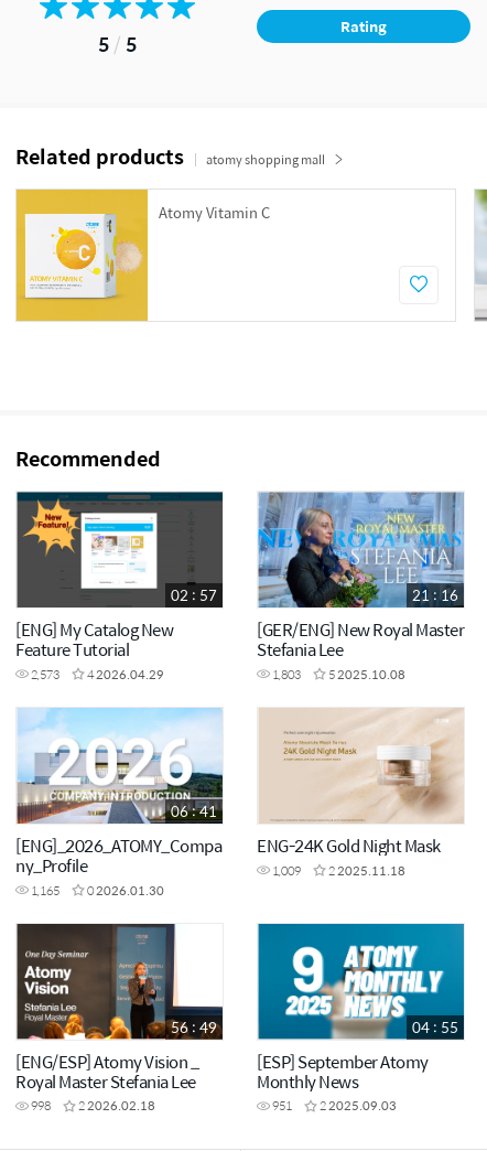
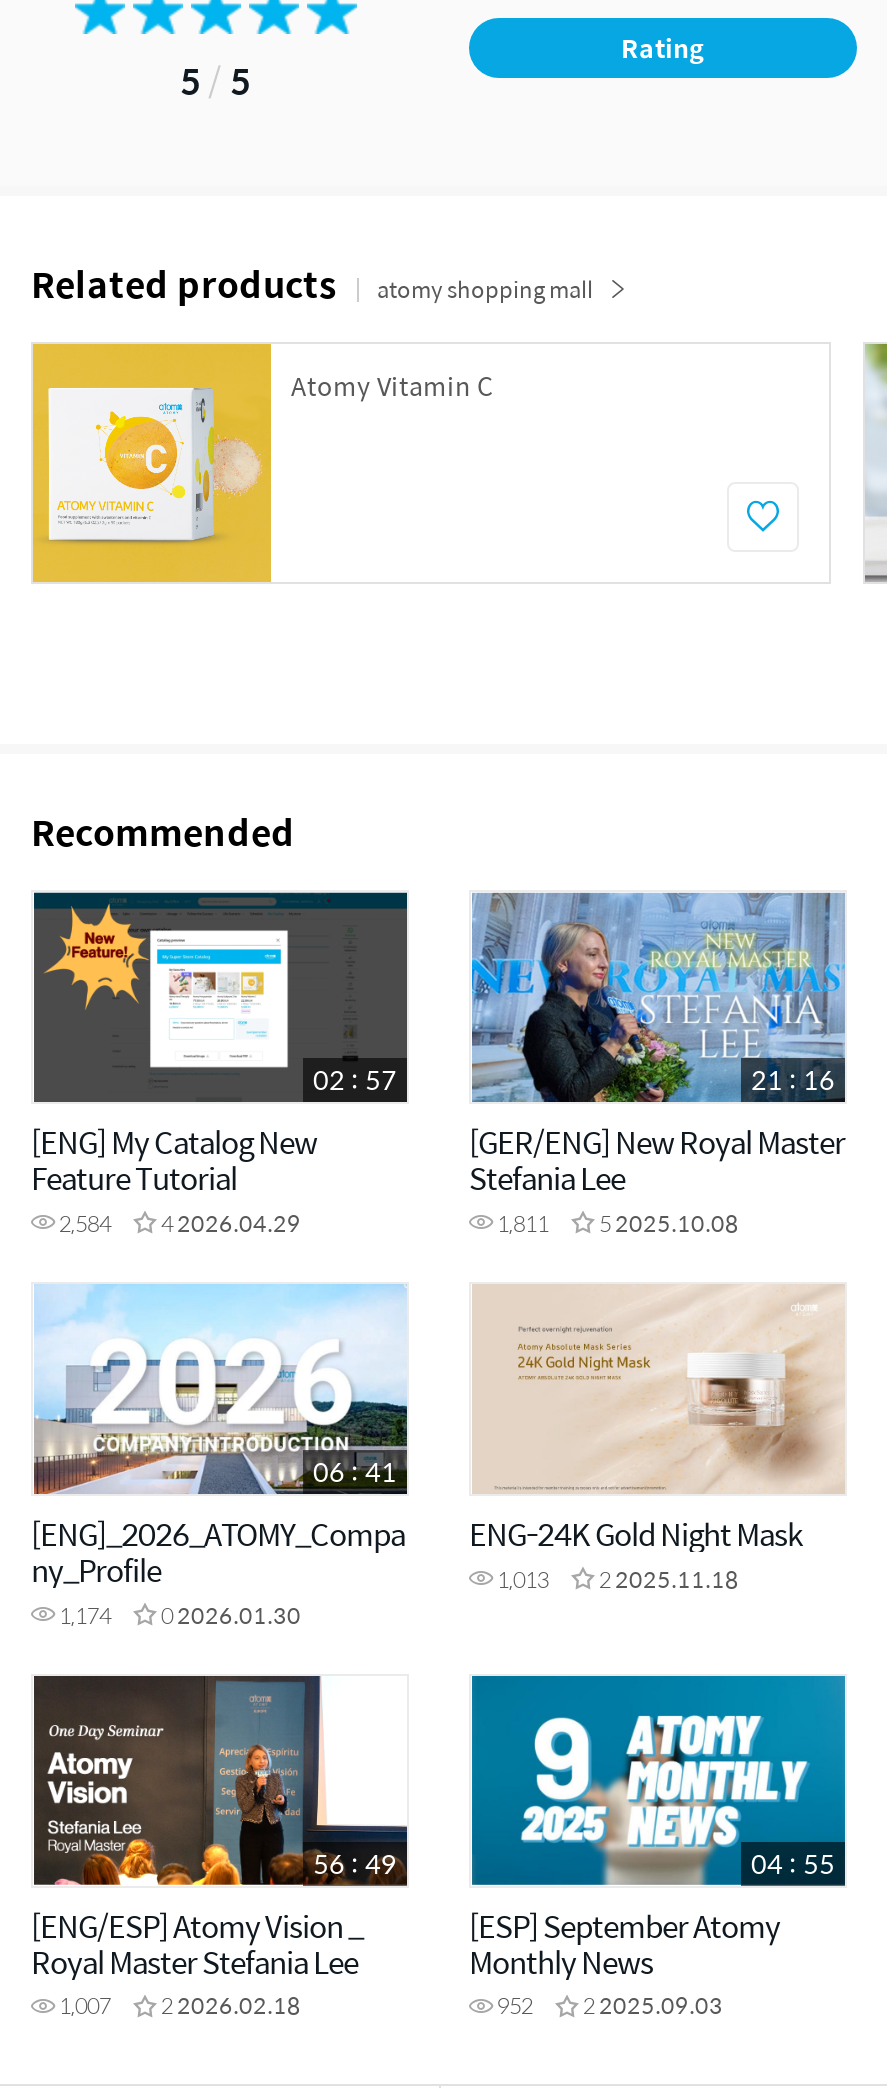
- 2,573 4 2026.04.29
+ 2,584 4 2026.04.29

- 1,803 5 2025.10.08
+ 1,811 5 2025.10.08

- 1,009 2 2025.11.18
+ 1,013 2 2025.11.18

- 1,165 0 2026.01.30
+ 1,174 0 2026.01.30

- 998 2 2026.02.18
+ 1,007 2 2026.02.18

- 951 2 2025.09.03
+ 952 2 2025.09.03
